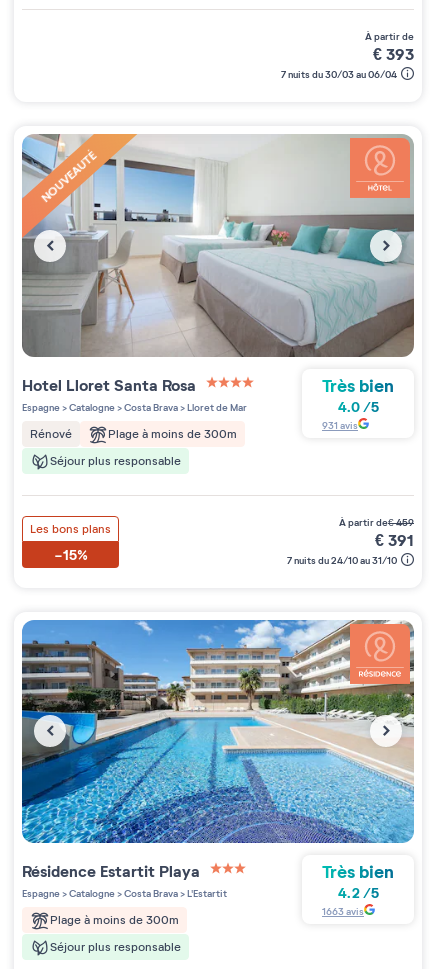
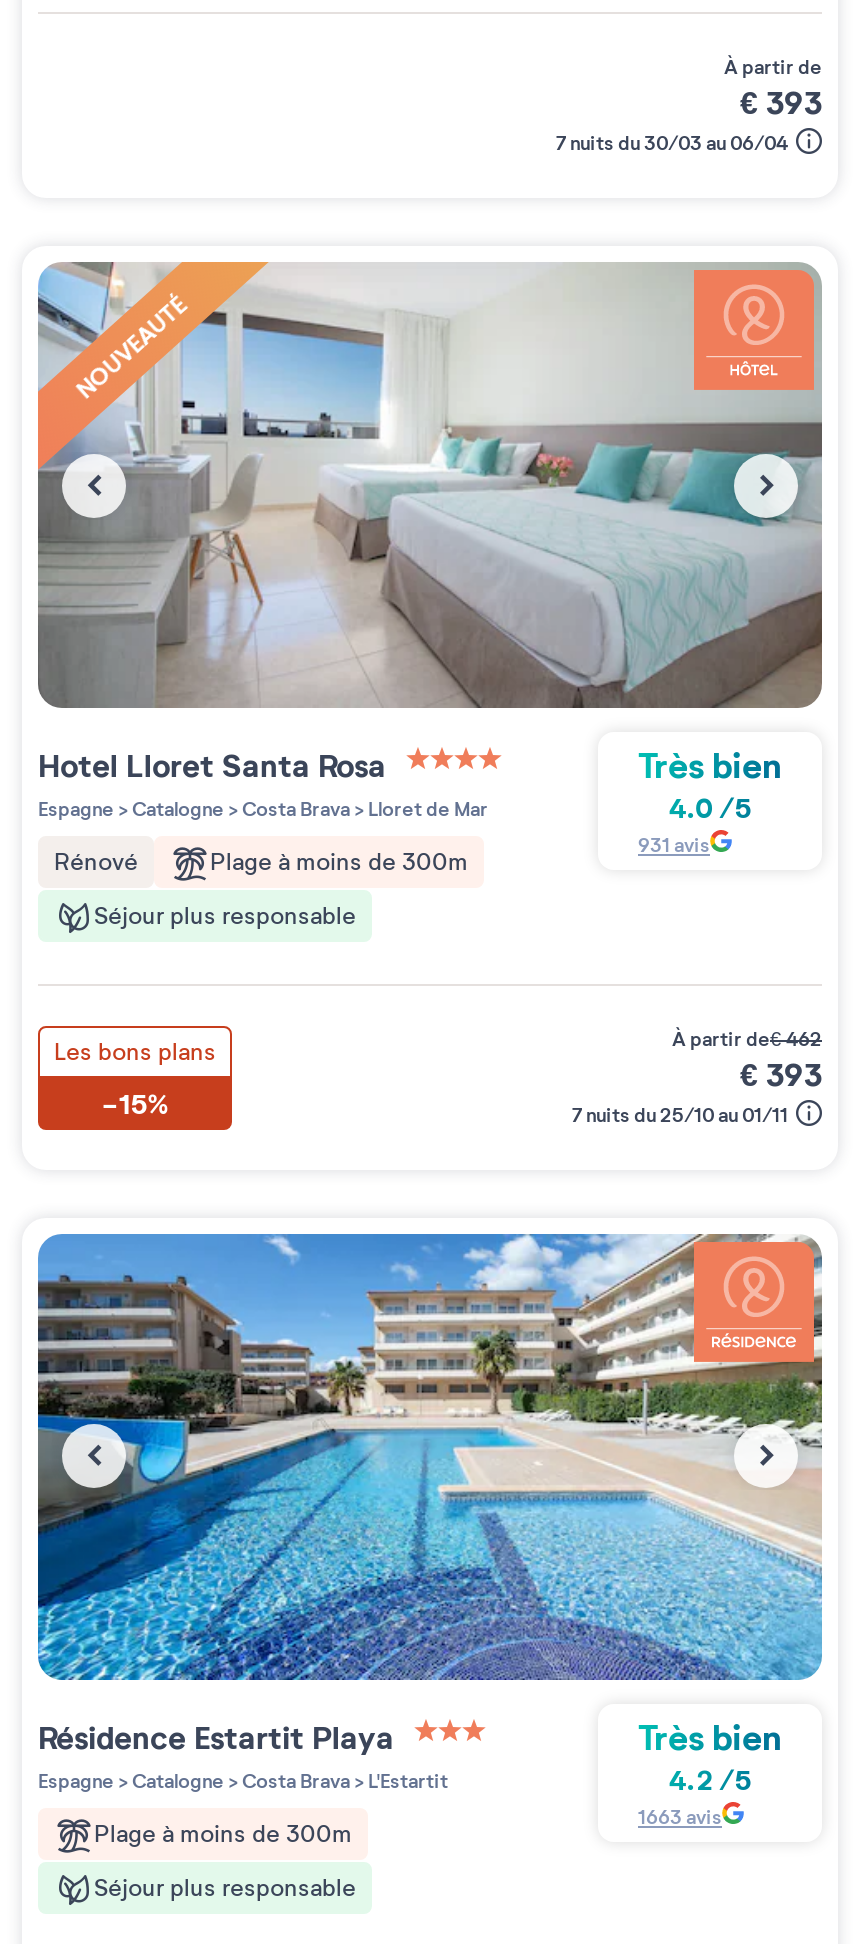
- à partir de€459
+ à partir de€462

- €391
+ €393

- 7 nuits du 24/10 au 31/10
+ 7 nuits du 25/10 au 01/11
